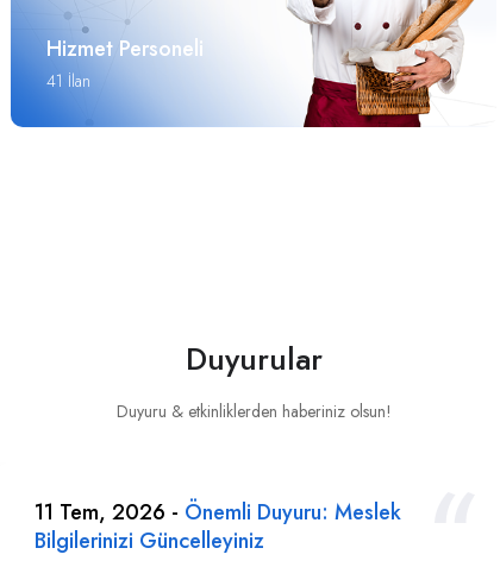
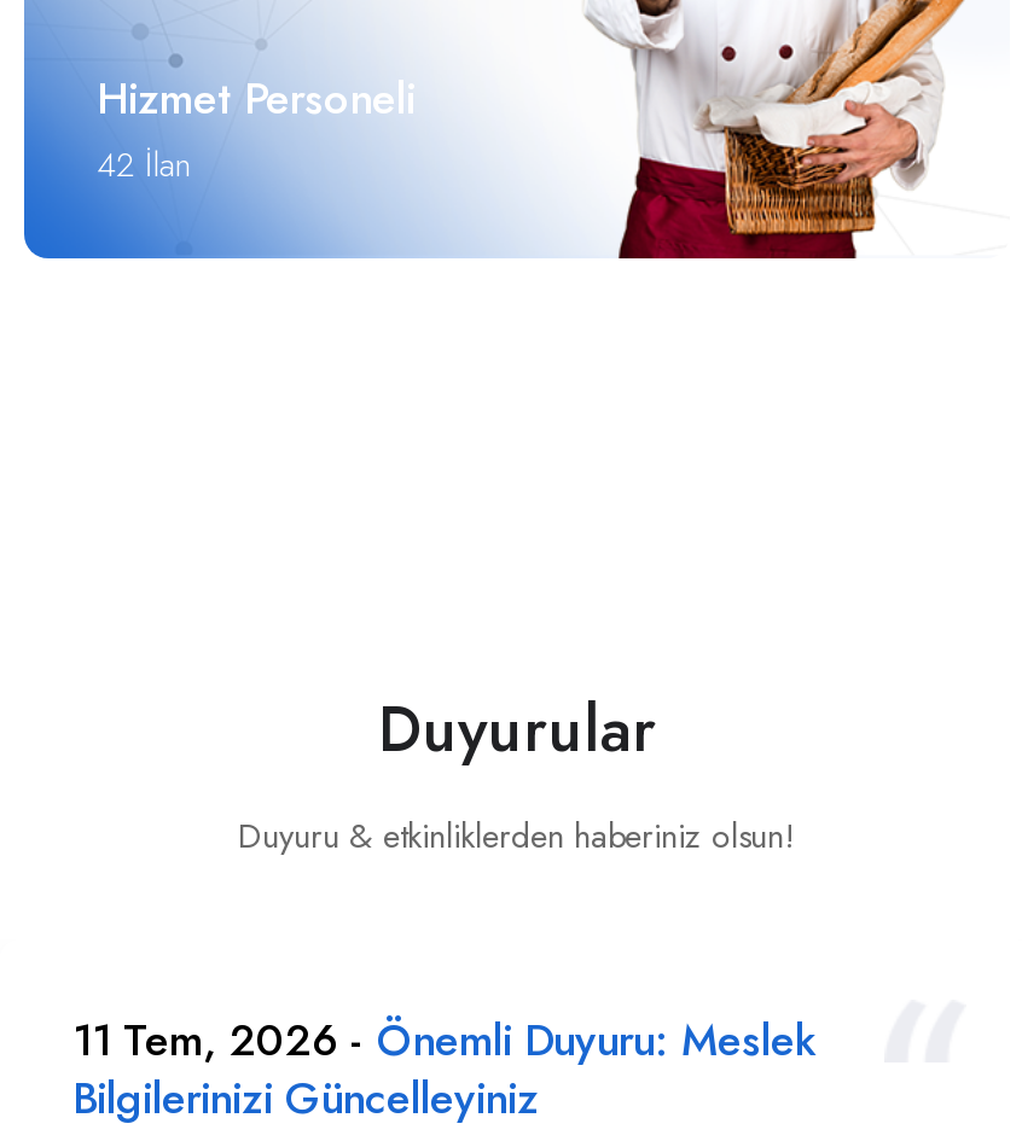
- 41 İlan
+ 42 İlan
